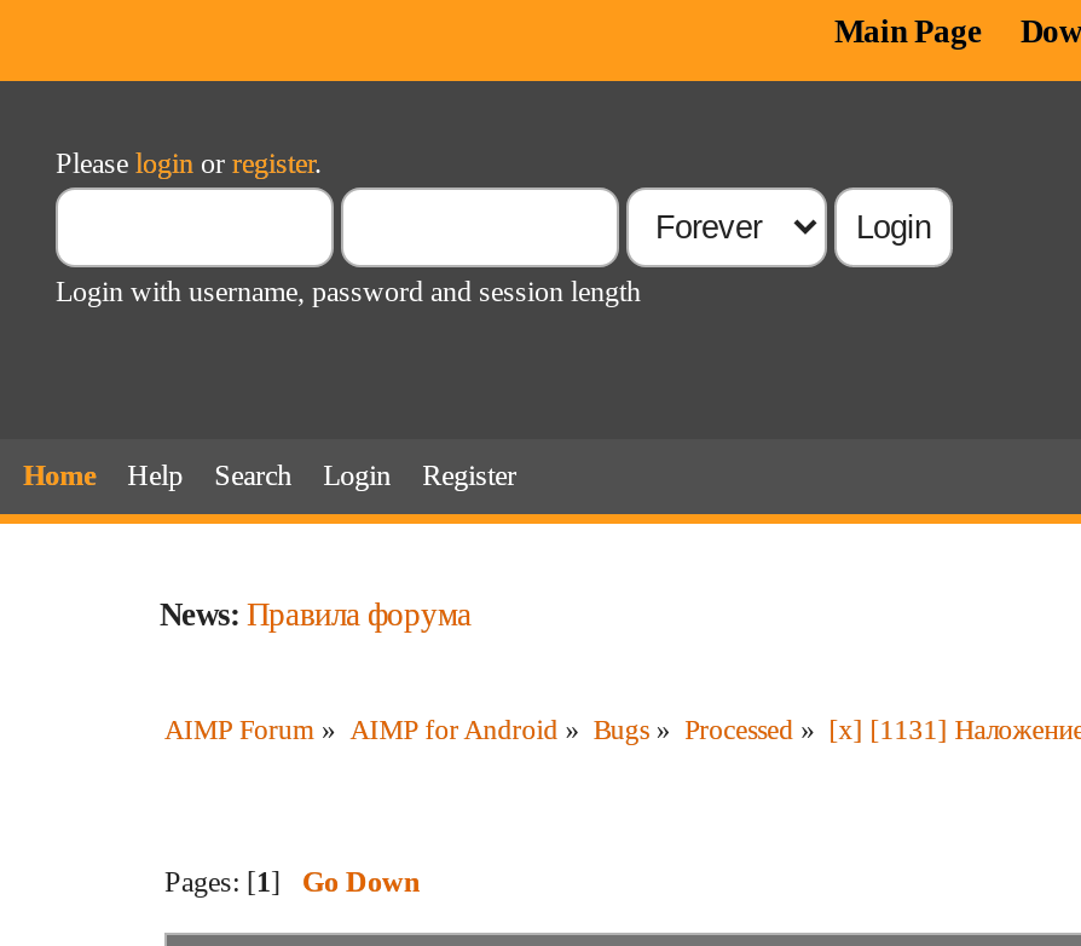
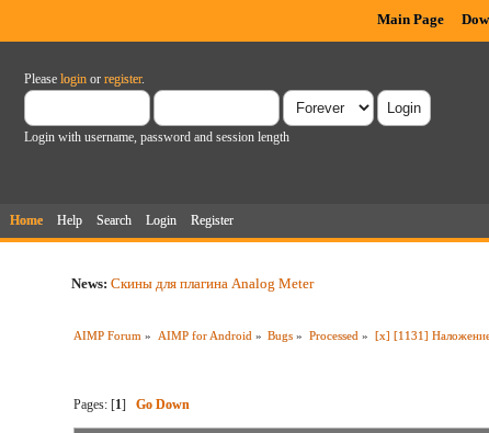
- News: Правила форума
+ News: Скины для плагина Analog Meter
